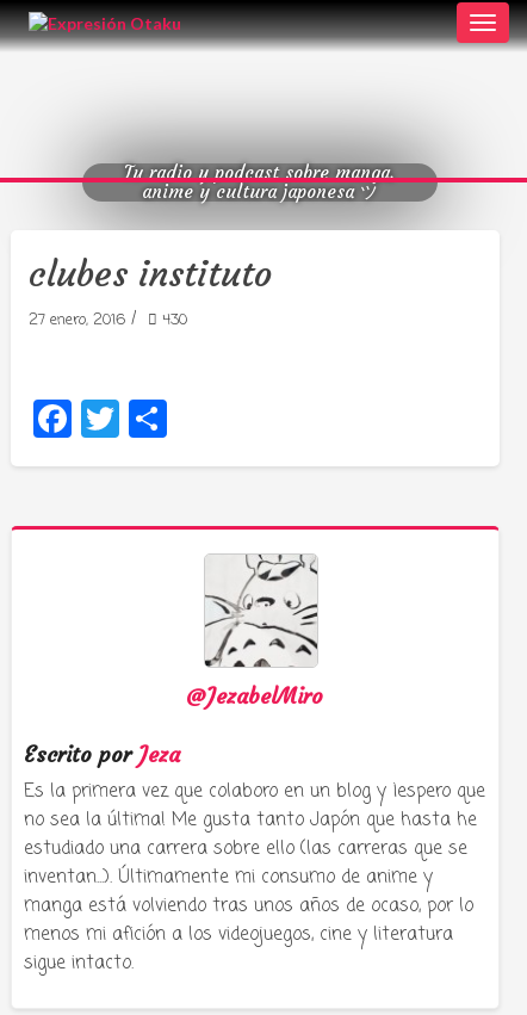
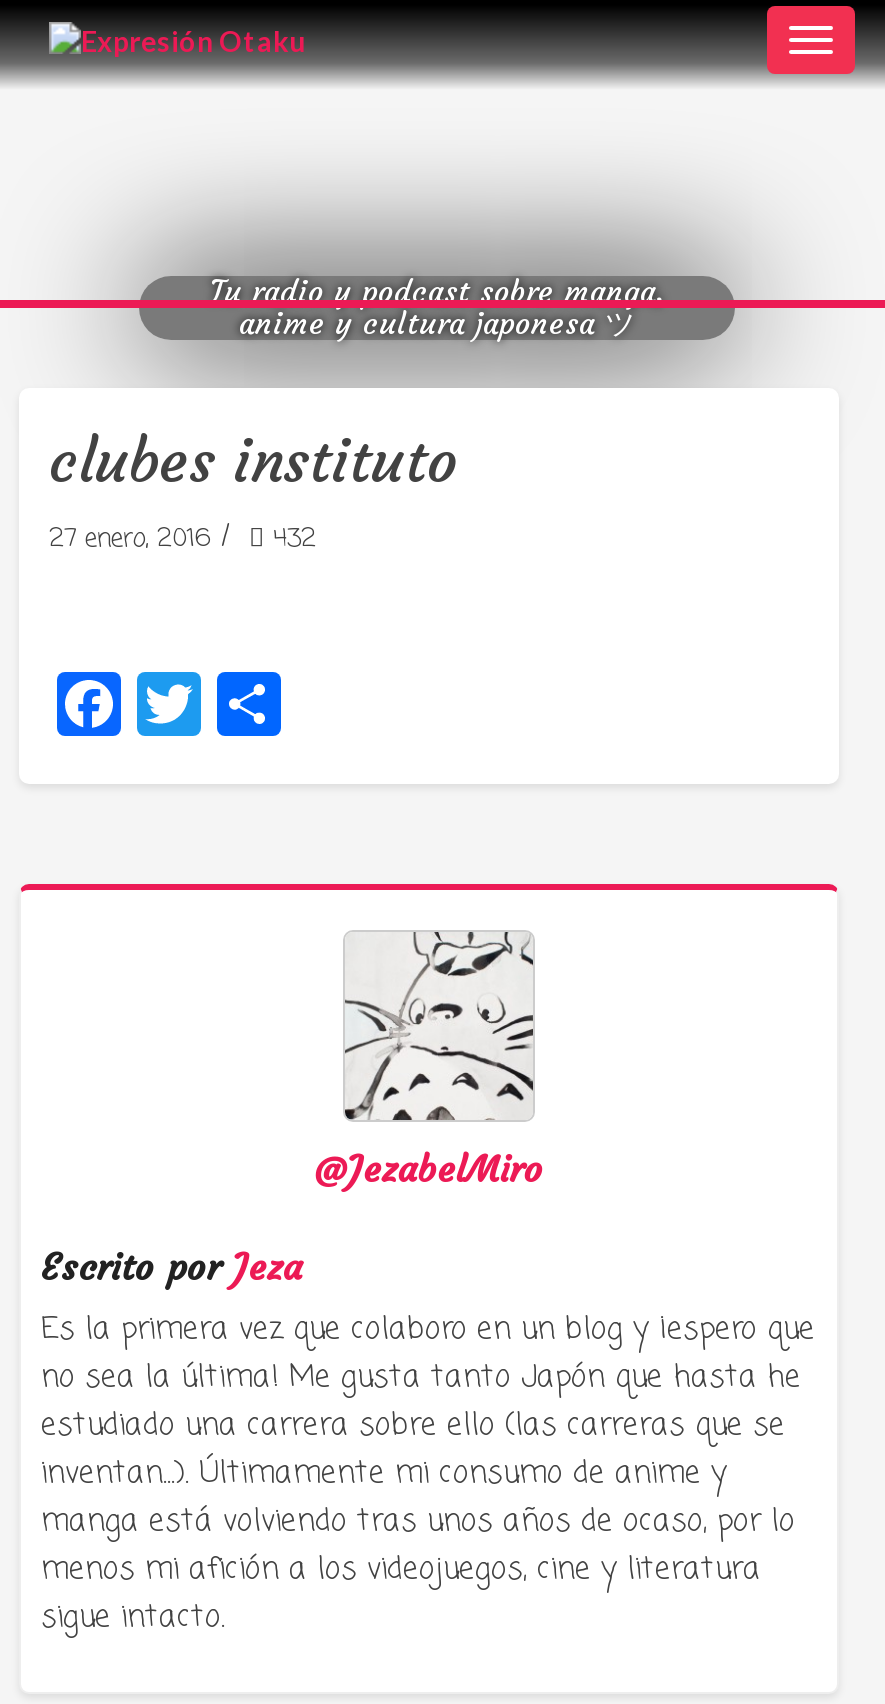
- 27 enero, 2016 / 430
+ 27 enero, 2016 / 432
